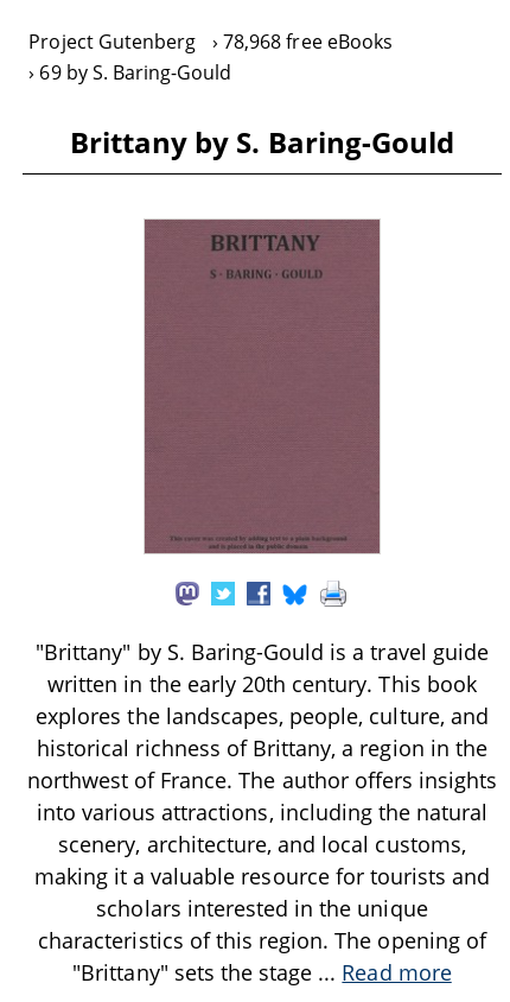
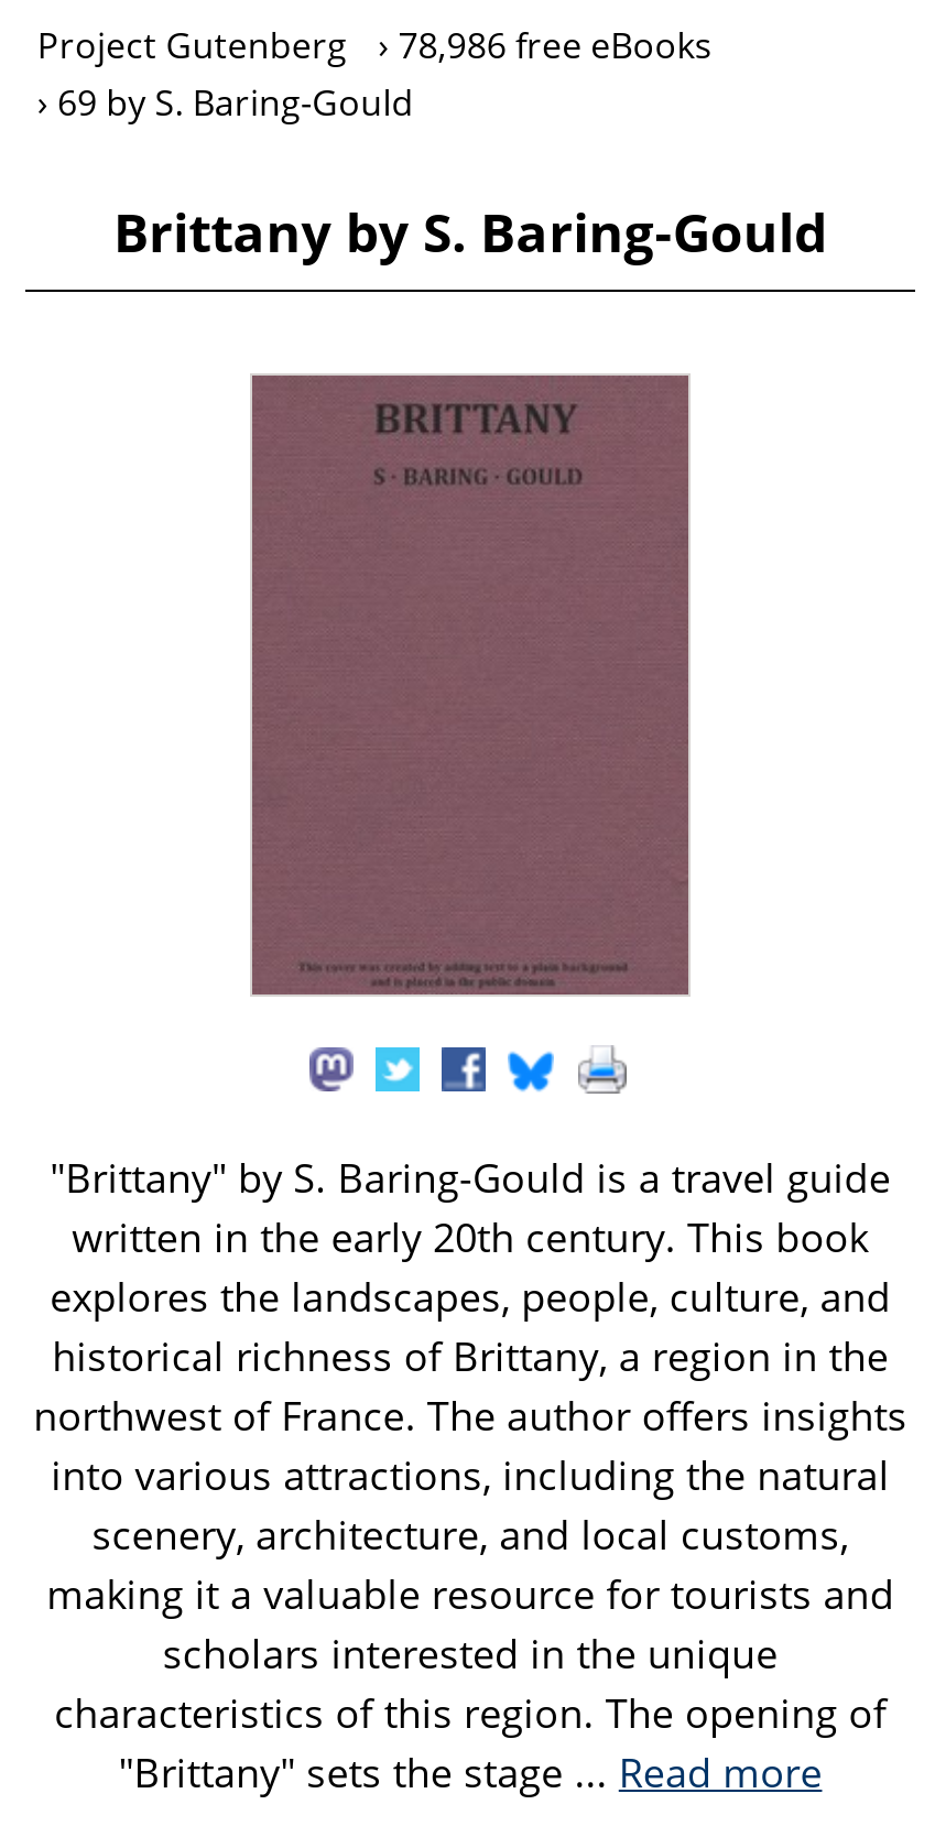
- Project Gutenberg 78,968 free eBooks
+ Project Gutenberg 78,986 free eBooks
